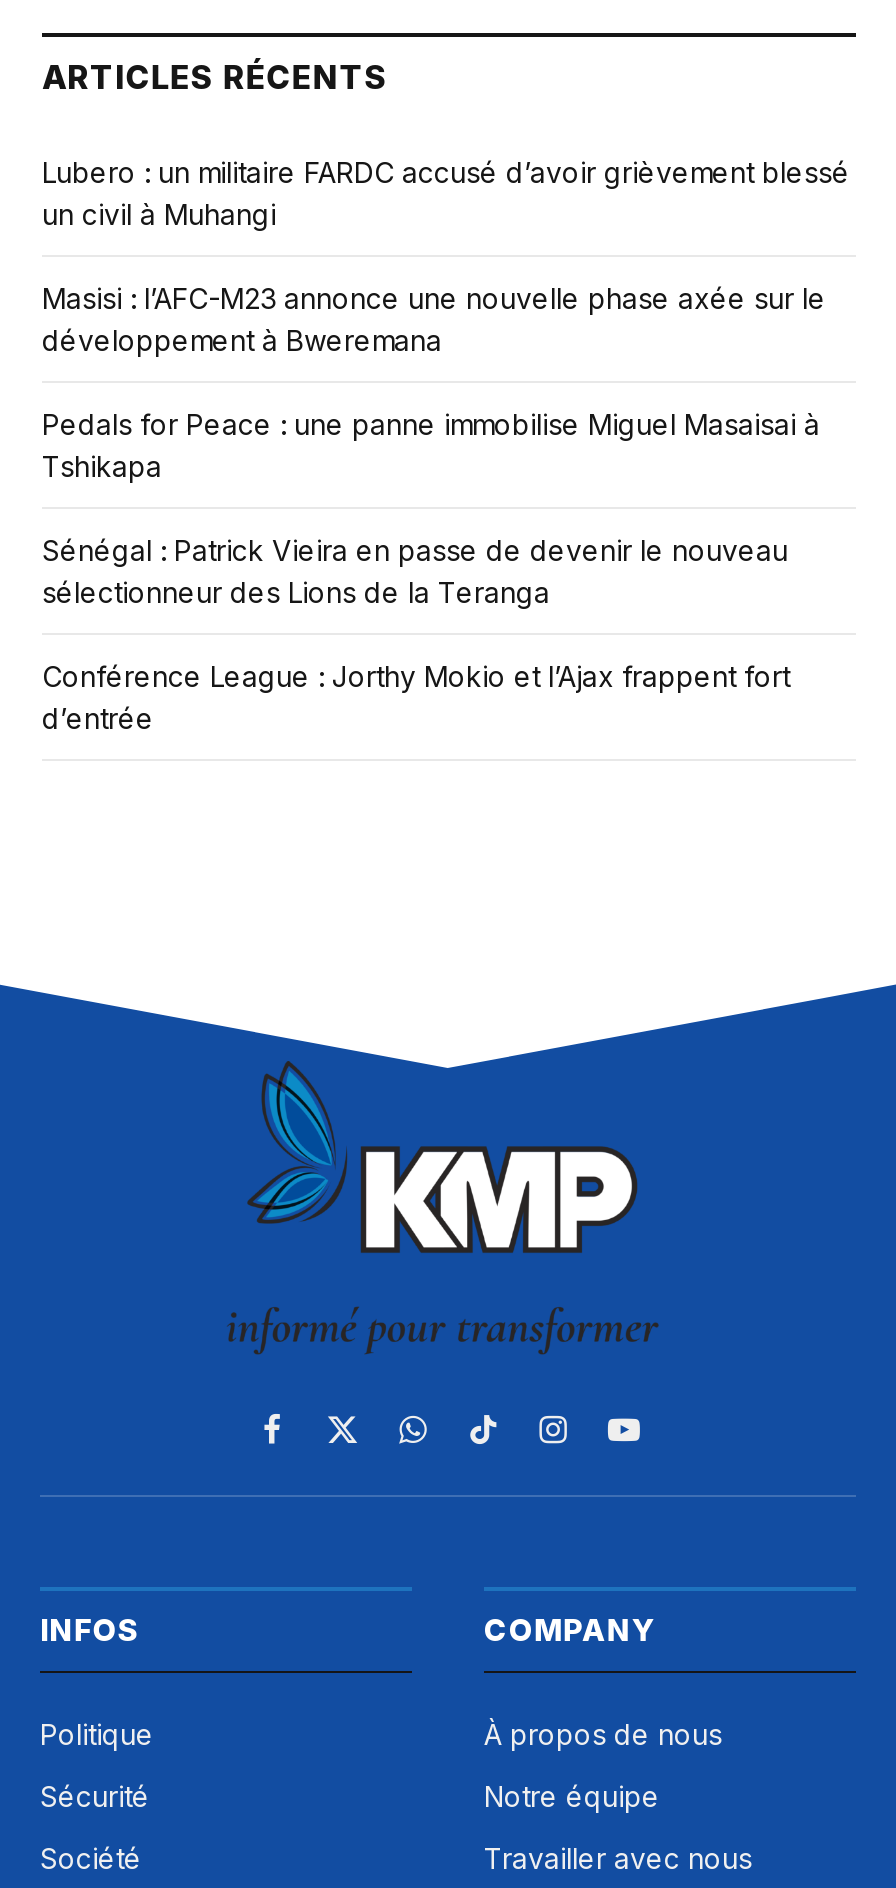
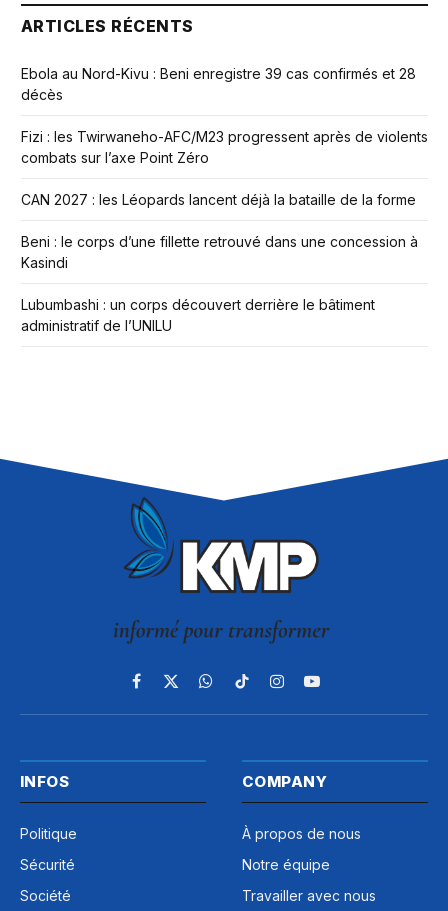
- Lubero : un militaire FARDC accusé d’avoir grièvement blessé
- un civil à Muhangi
+ Ebola au Nord-Kivu : Beni enregistre 39 cas confirmés et 28
+ décès

- Masisi : l’AFC-M23 annonce une nouvelle phase axée sur le
- développement à Bweremana
+ Fizi : les Twirwaneho-AFC/M23 progressent après de violents
+ combats sur l’axe Point Zéro

- Pedals for Peace : une panne immobilise Miguel Masaisai à
- Tshikapa
+ CAN 2027 : les Léopards lancent déjà la bataille de la forme

- Sénégal : Patrick Vieira en passe de devenir le nouveau
- sélectionneur des Lions de la Teranga
+ Beni : le corps d’une fillette retrouvé dans une concession à
+ Kasindi

- Conférence League : Jorthy Mokio et l’Ajax frappent fort
- d’entrée
+ Lubumbashi : un corps découvert derrière le bâtiment
+ administratif de l’UNILU
